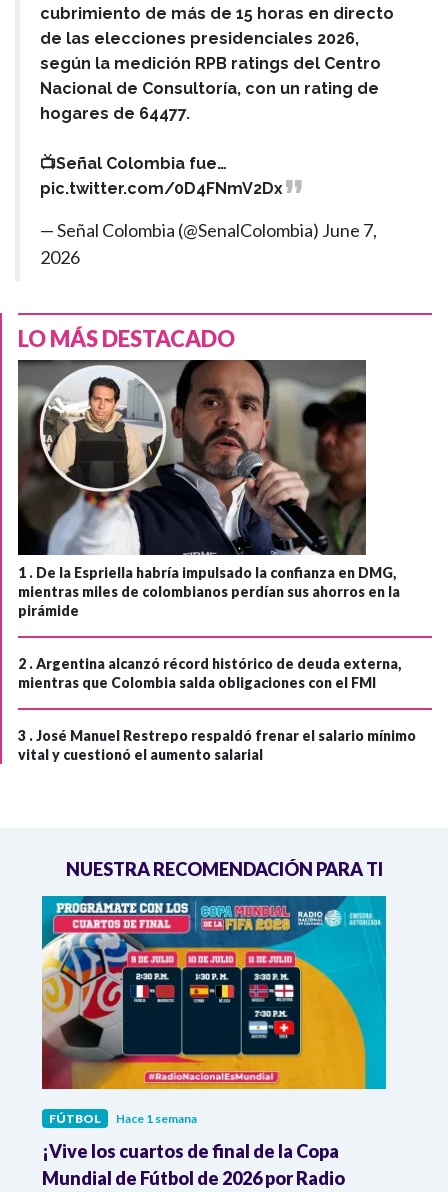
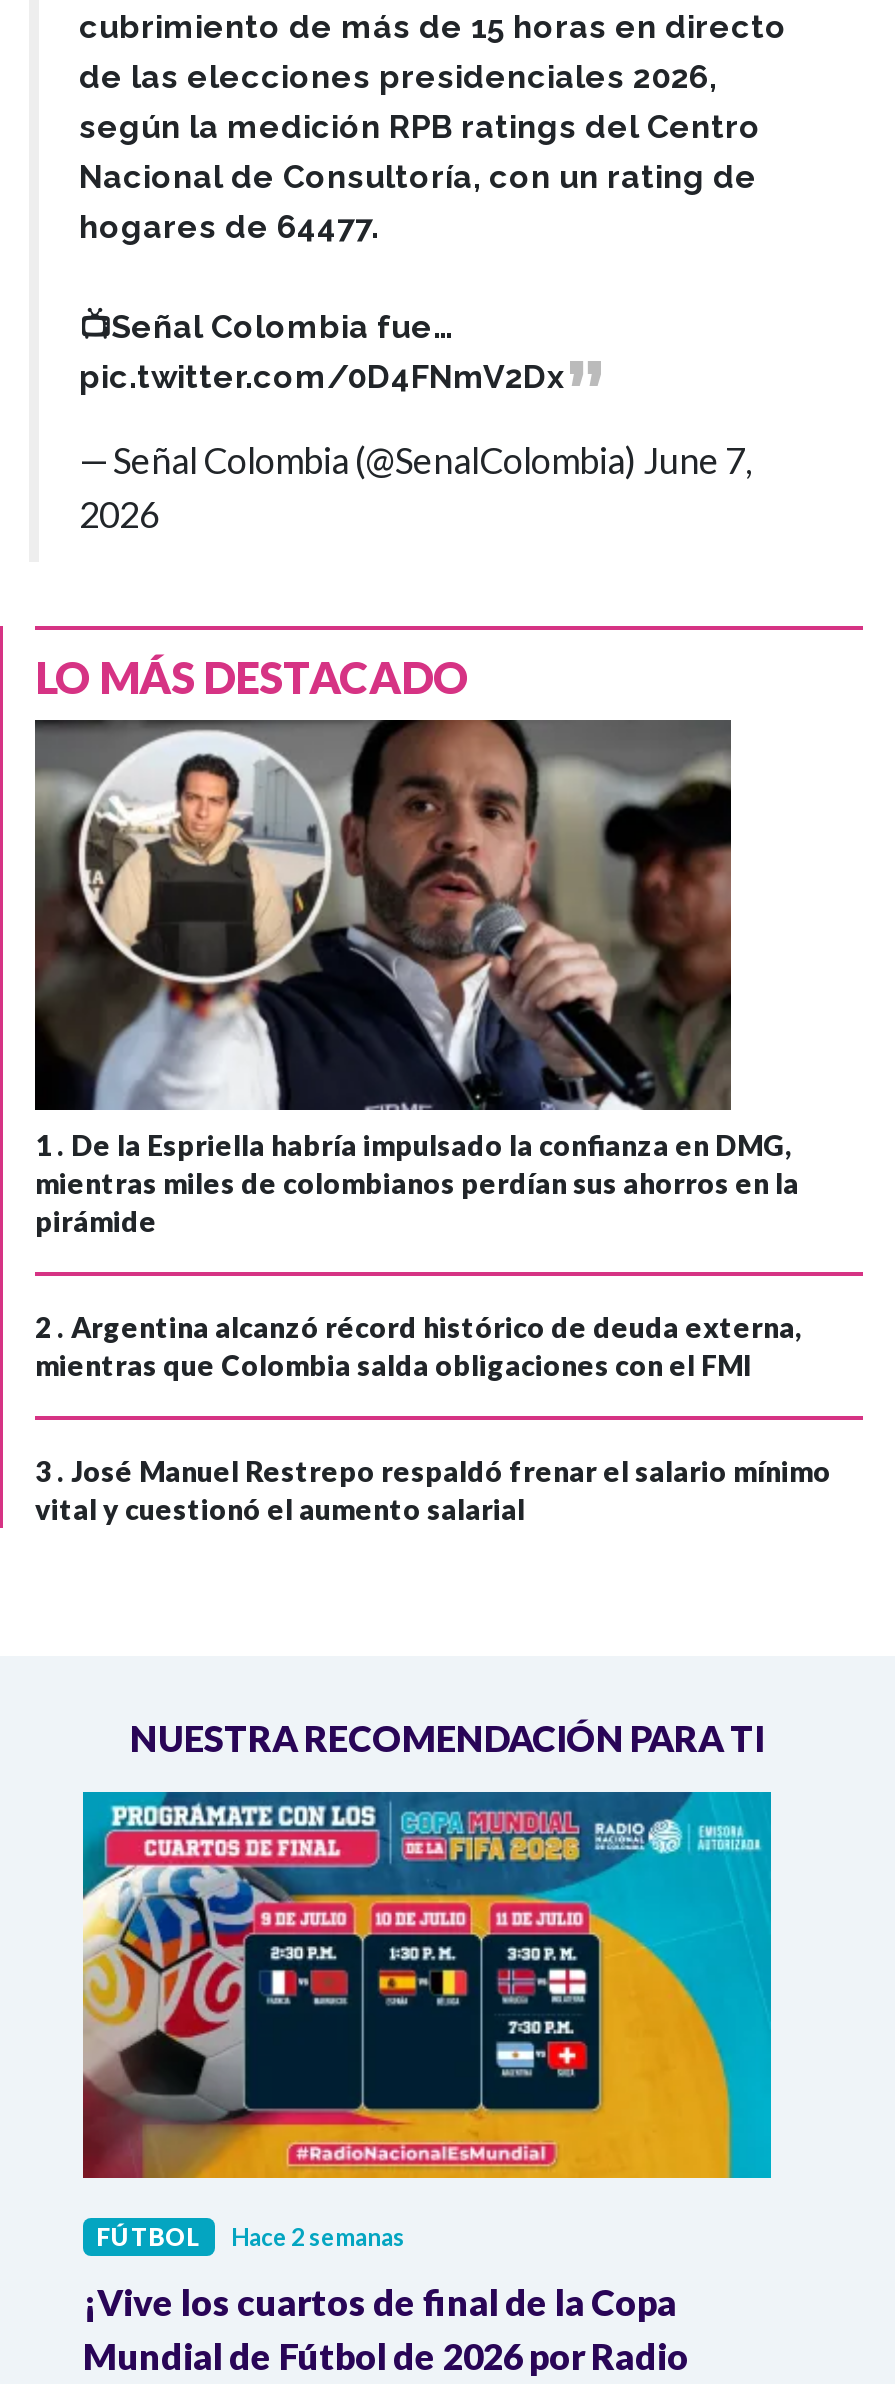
- FÚTBOL Hace 1 semana
+ FÚTBOL Hace 2 semanas
